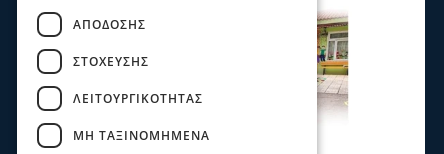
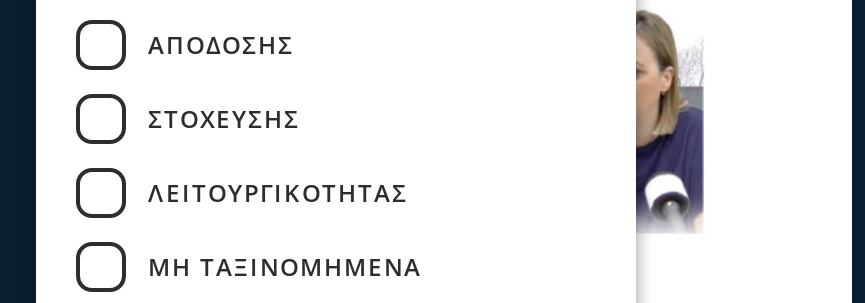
- [image]
+ [image]
